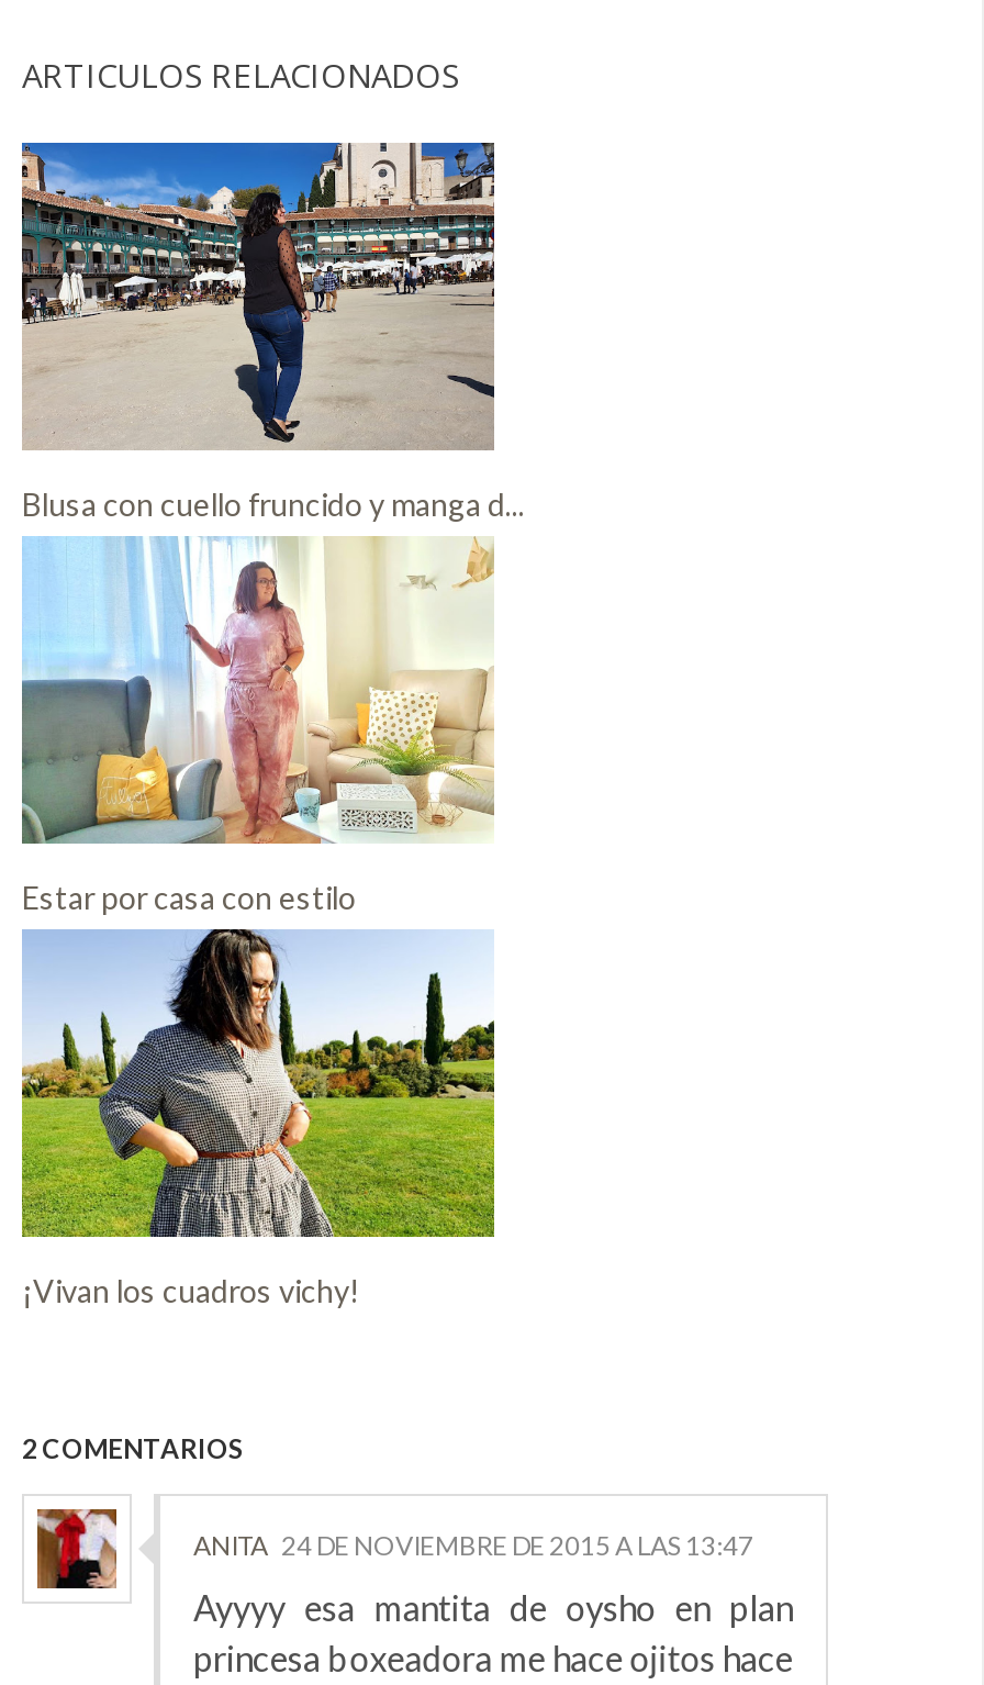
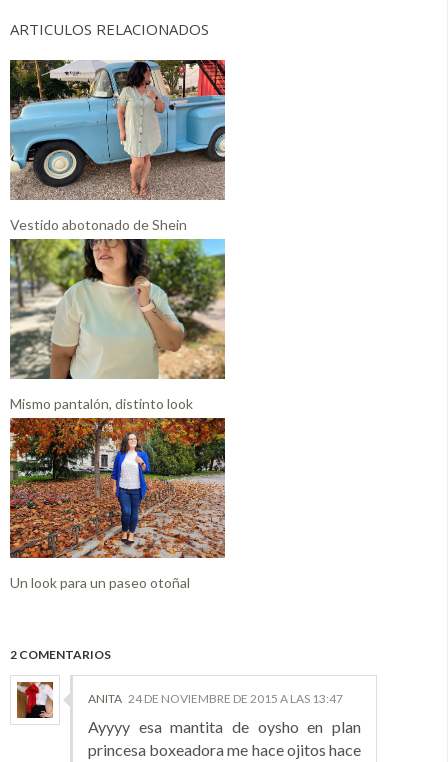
- [image]
- Blusa con cuello fruncido y manga d...
+ [image]
+ Vestido abotonado de Shein

- [image]
- Estar por casa con estilo
+ [image]
+ Mismo pantalón, distinto look

- [image]
- ¡Vivan los cuadros vichy!
+ [image]
+ Un look para un paseo otoñal
